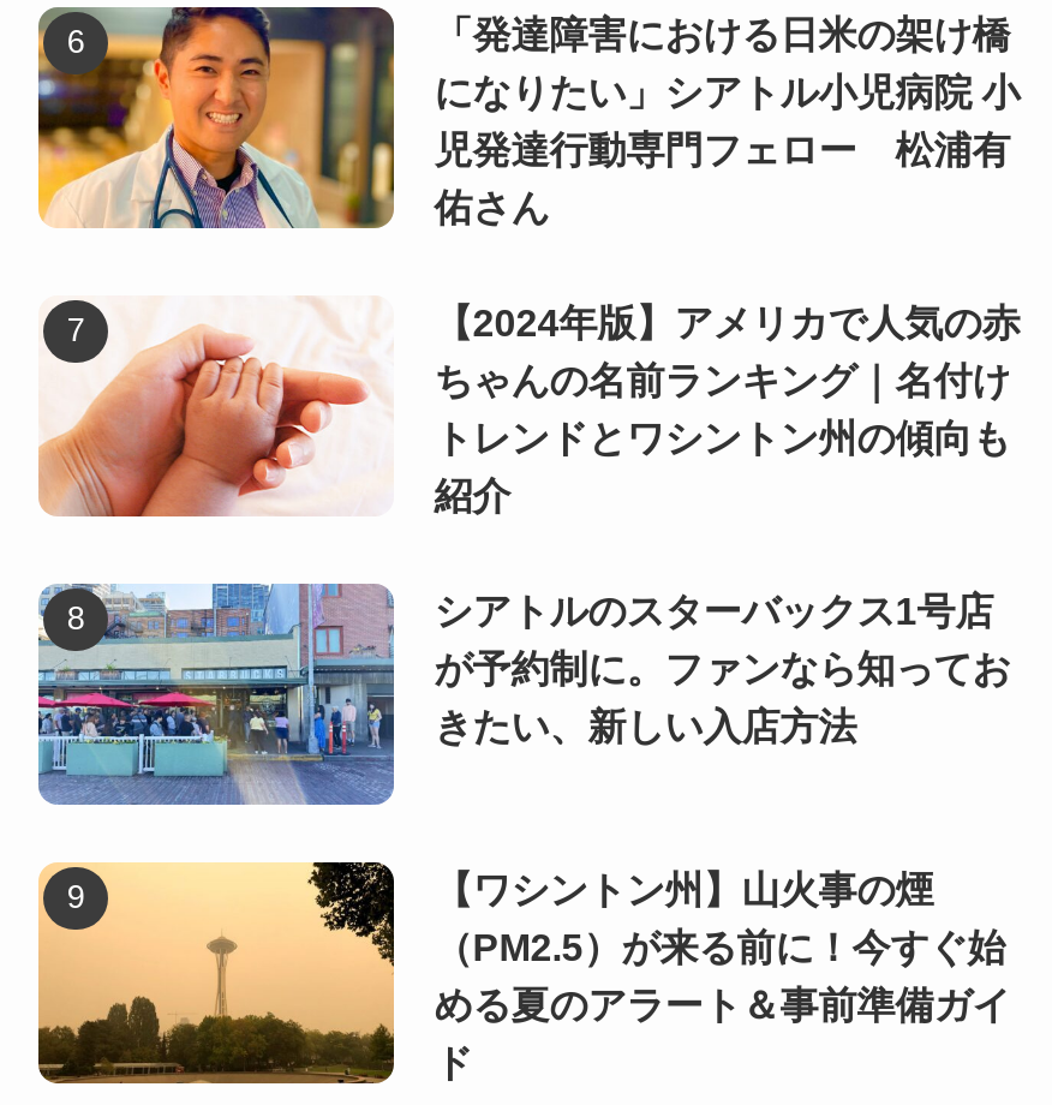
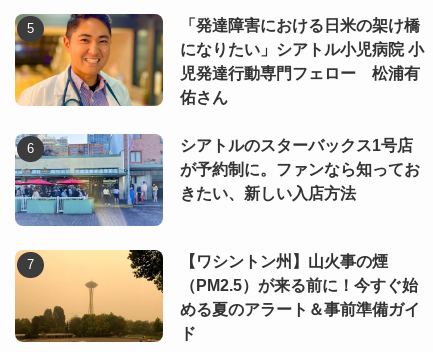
- [image]
- 【2024年版】アメリカで人気の赤
- ちゃんの名前ランキング｜名付け
- トレンドとワシントン州の傾向も
- 紹介
